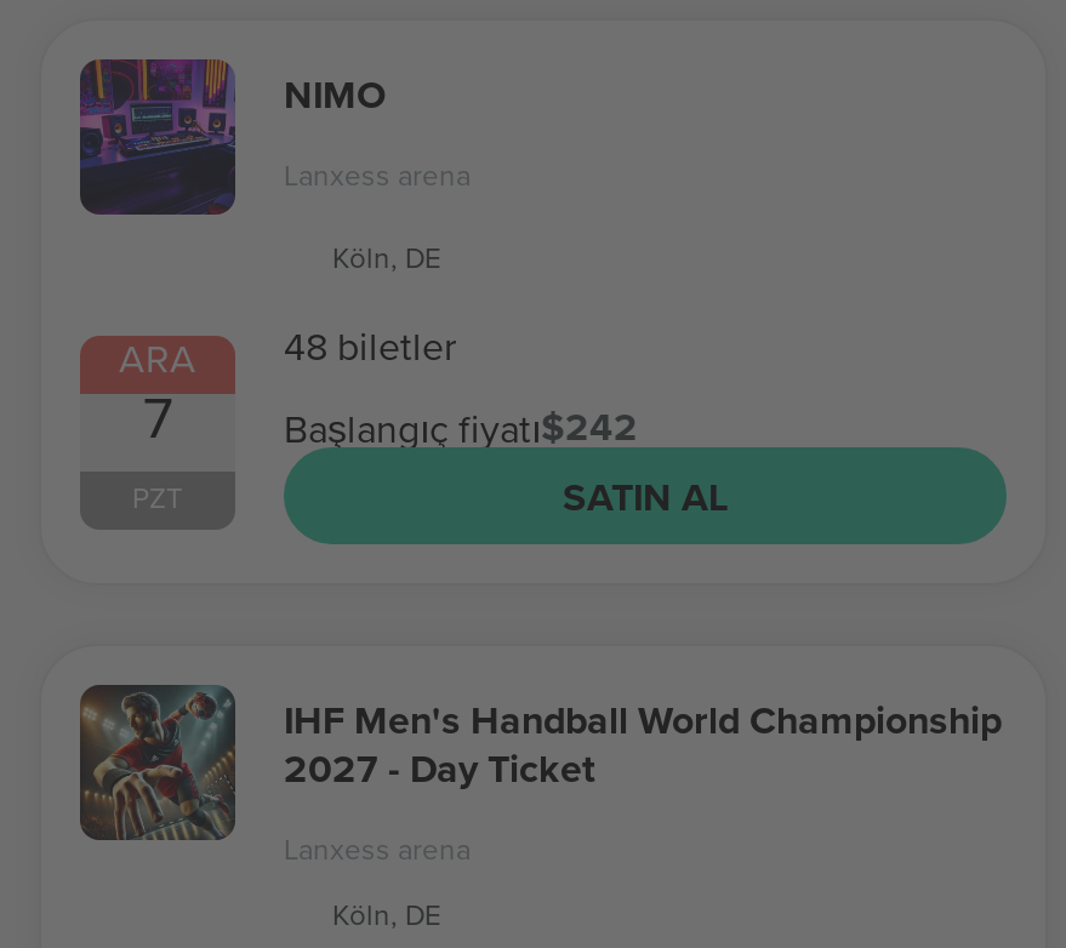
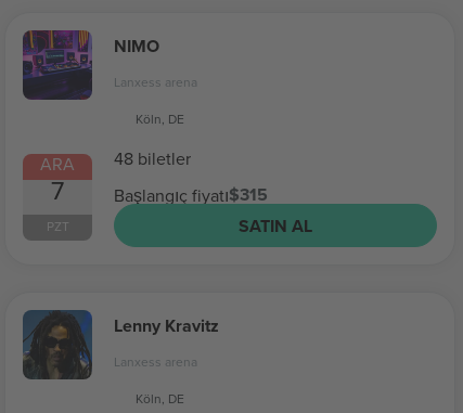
- Başlangıç fiyatı$242
+ Başlangıç fiyatı$315

- [image]
- IHF Men's Handball World Championship
- 2027 - Day Ticket
+ [image]
+ Lenny Kravitz
